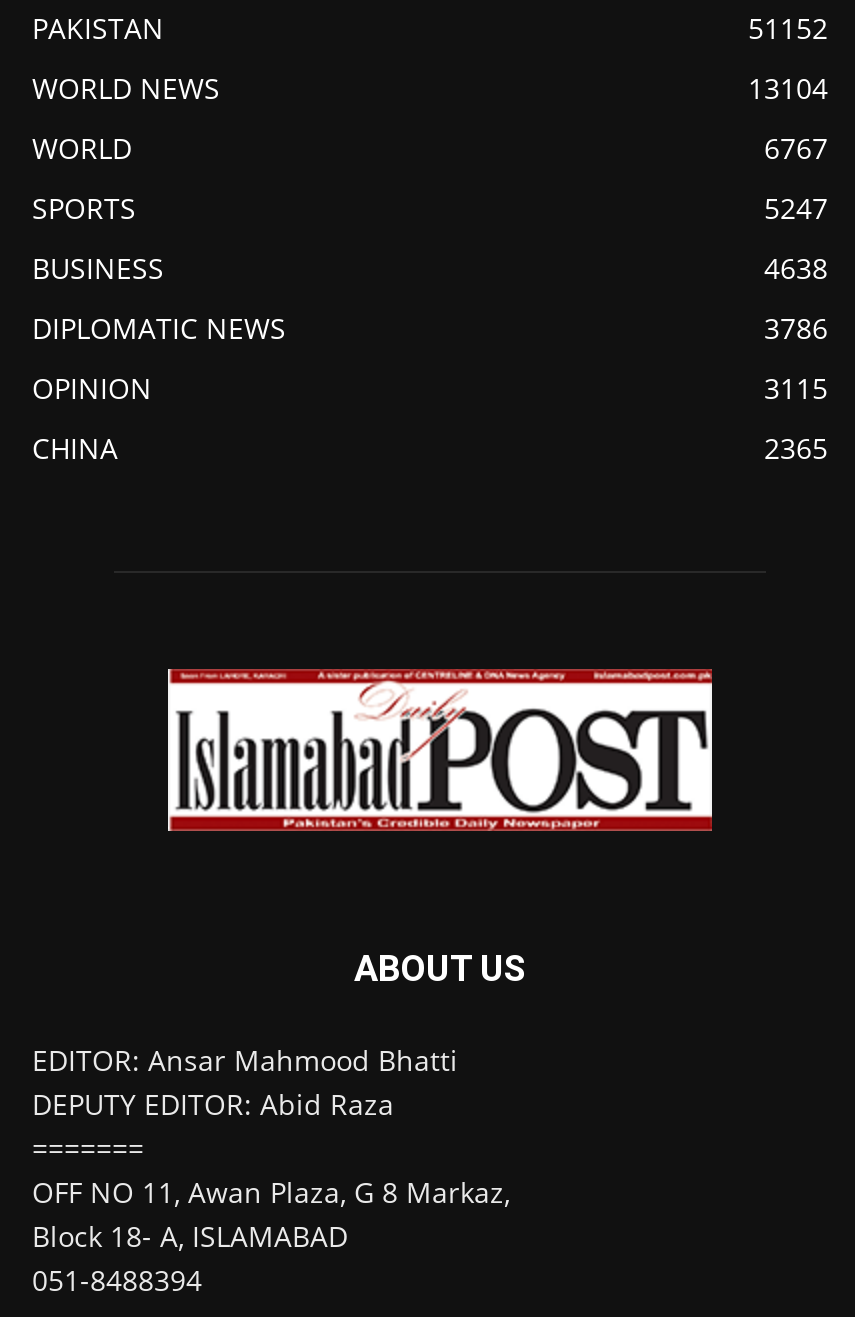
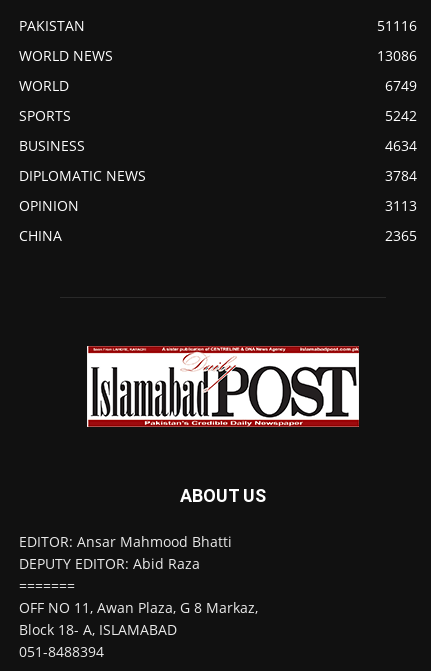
- 51152
+ 51116

- 13104
+ 13086

- 6767
+ 6749

- 5247
+ 5242

- 4638
+ 4634

- 3786
+ 3784

- 3115
+ 3113
